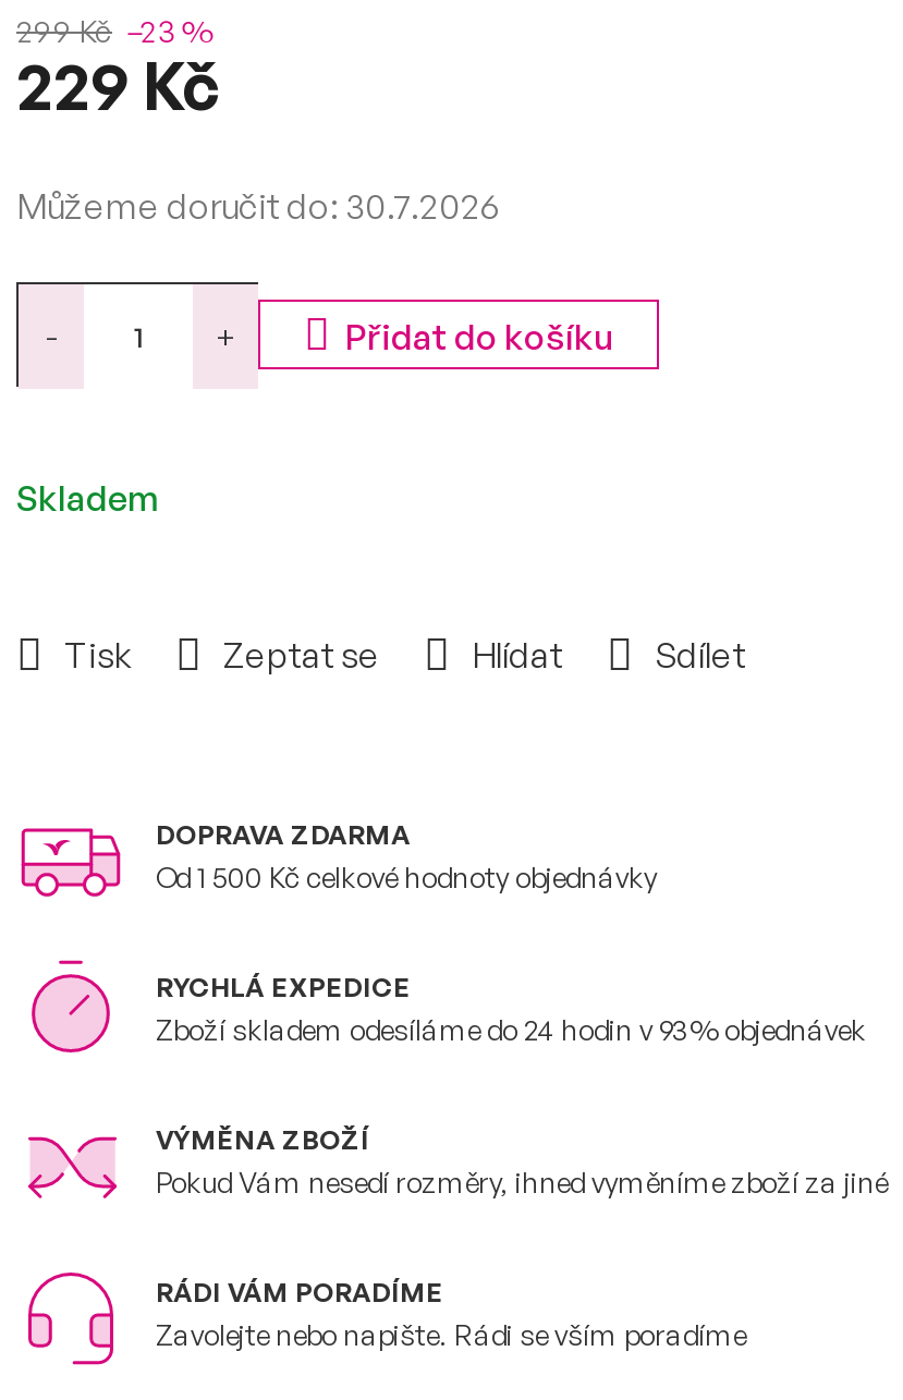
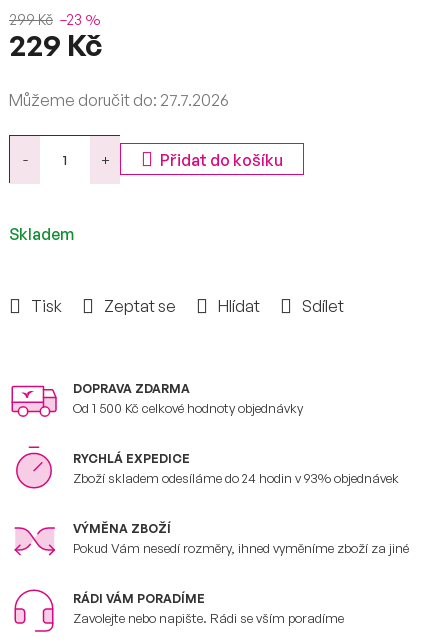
- Můžeme doručit do: 30.7.2026
+ Můžeme doručit do: 27.7.2026
